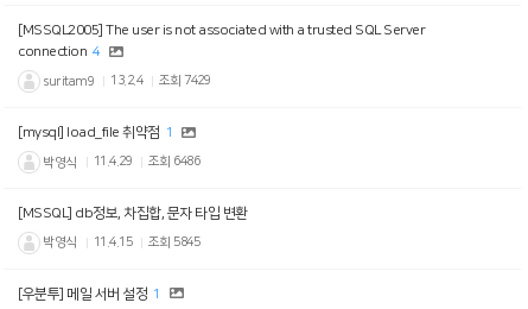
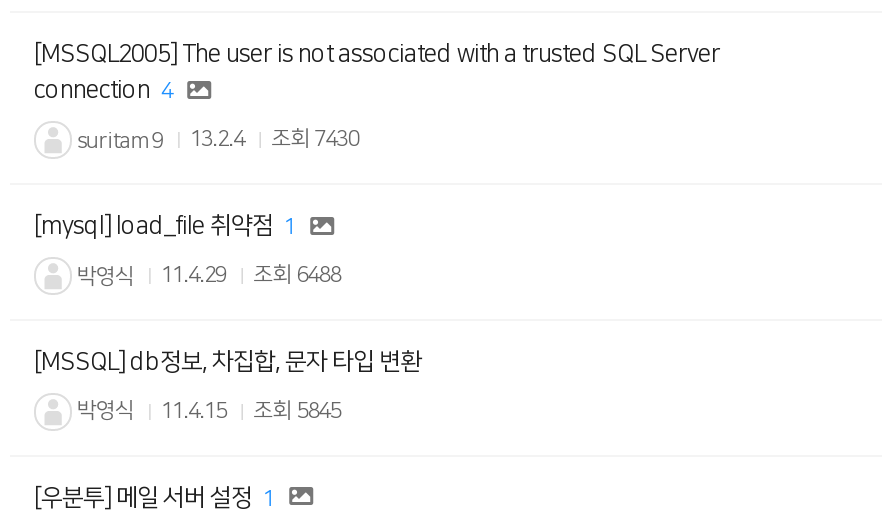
- suritam9 13.2.4 조회 7429
+ suritam9 13.2.4 조회 7430

- 박영식 11.4.29 조회 6486
+ 박영식 11.4.29 조회 6488
